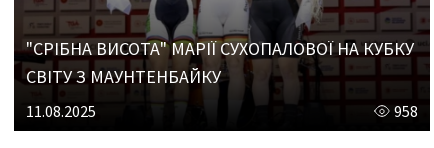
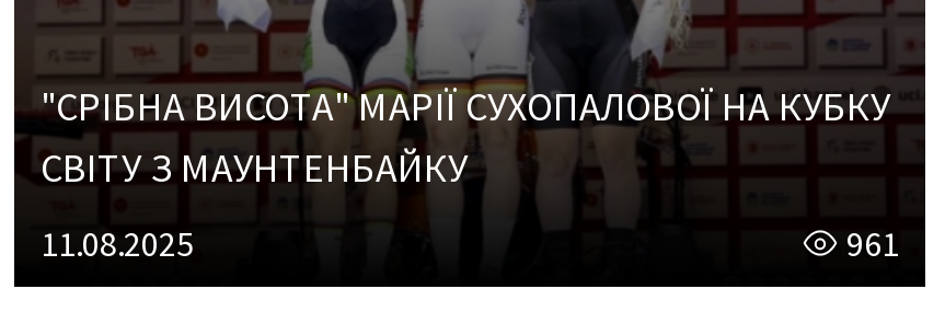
- 958
+ 961
